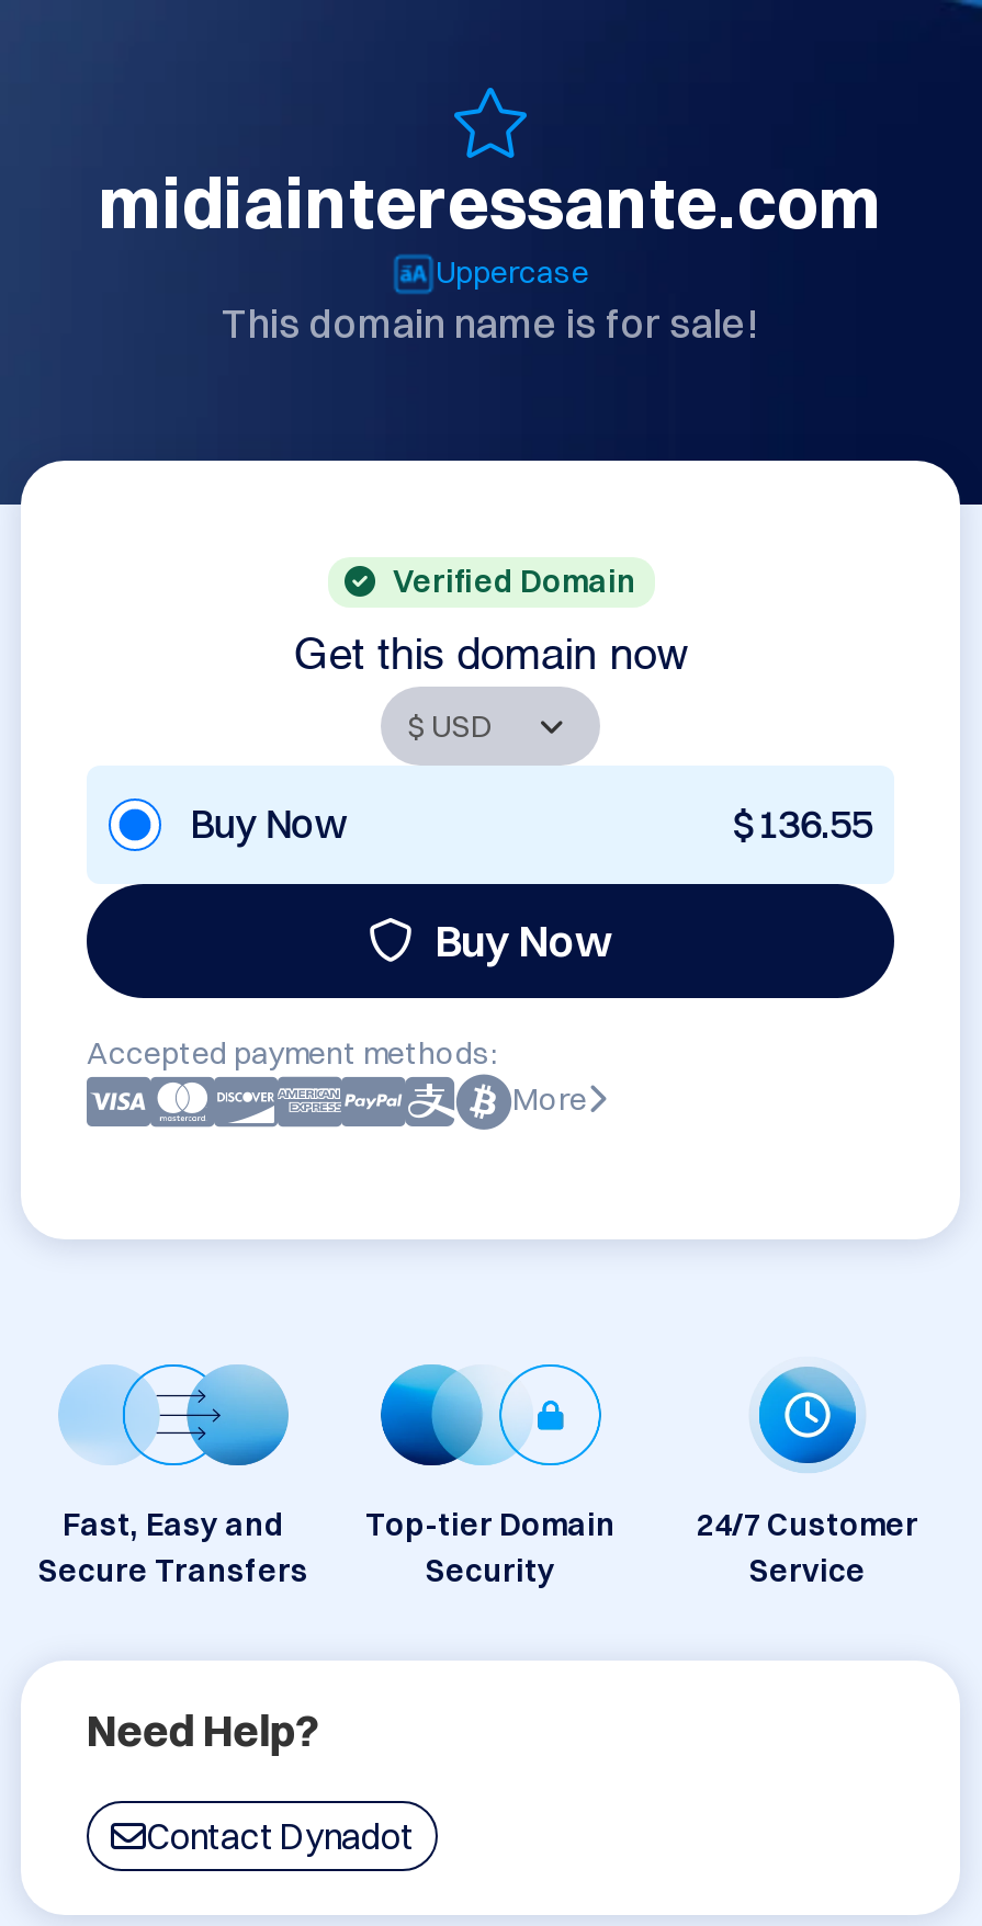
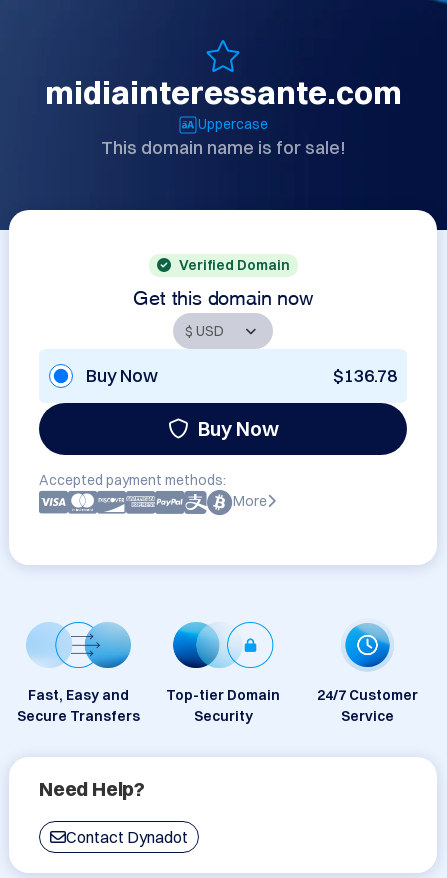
- $136.55
+ $136.78
